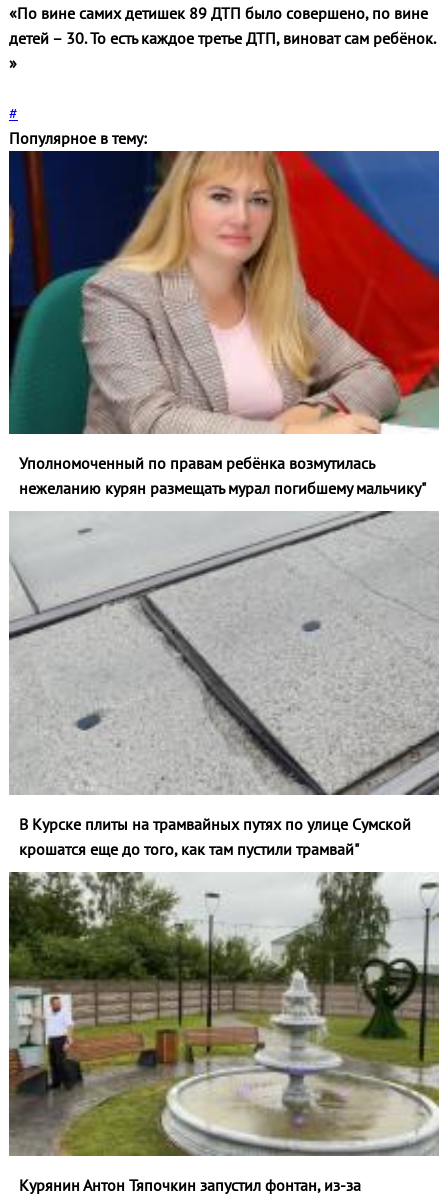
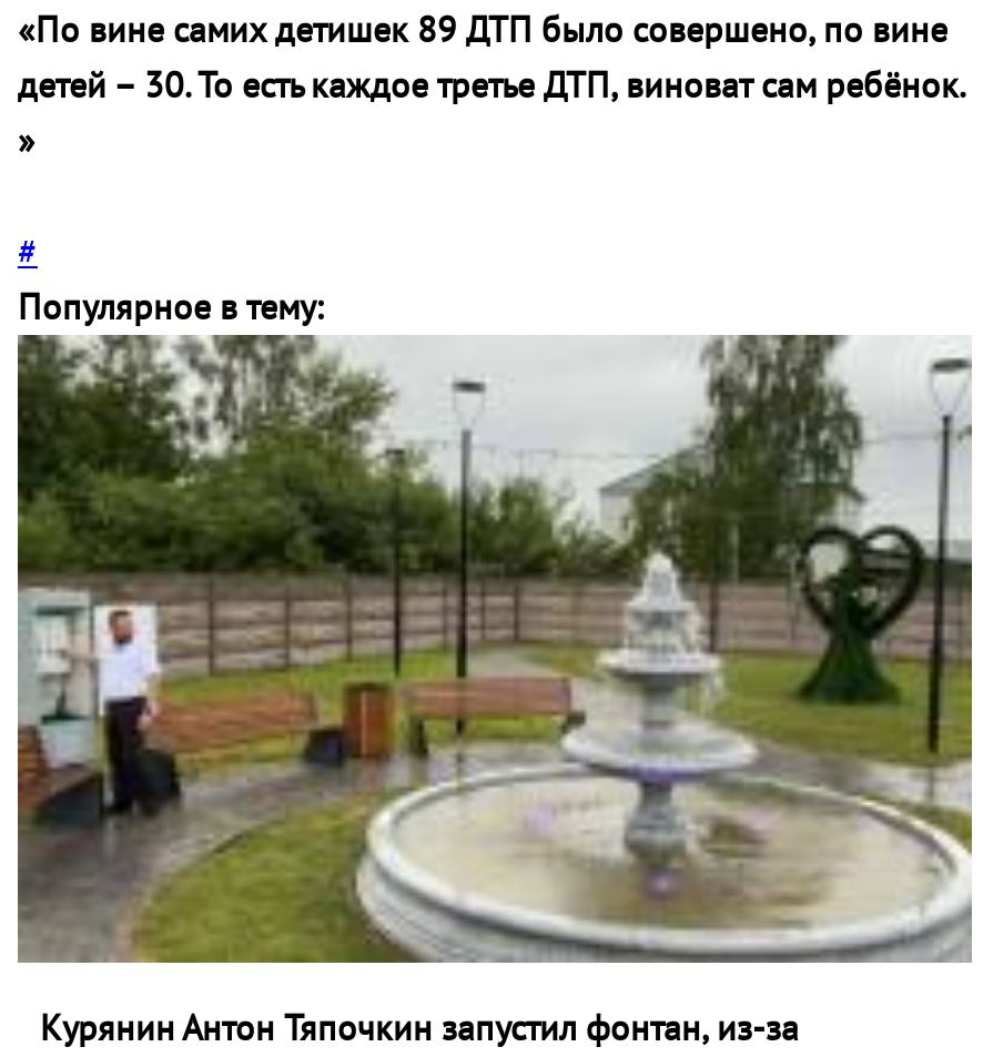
- [image]
- Уполномоченный по правам ребёнка возмутилась
- нежеланию курян размещать мурал погибшему мальчику"

- [image]
- В Курске плиты на трамвайных путях по улице Сумской
- крошатся еще до того, как там пустили трамвай"
